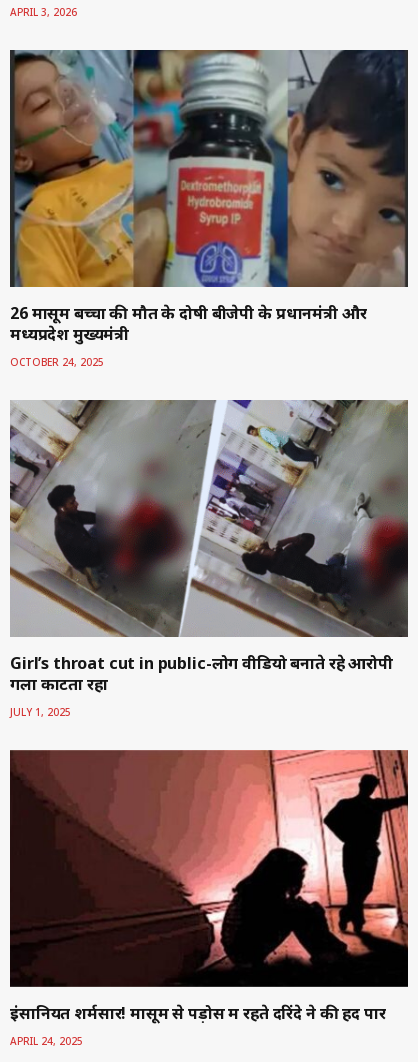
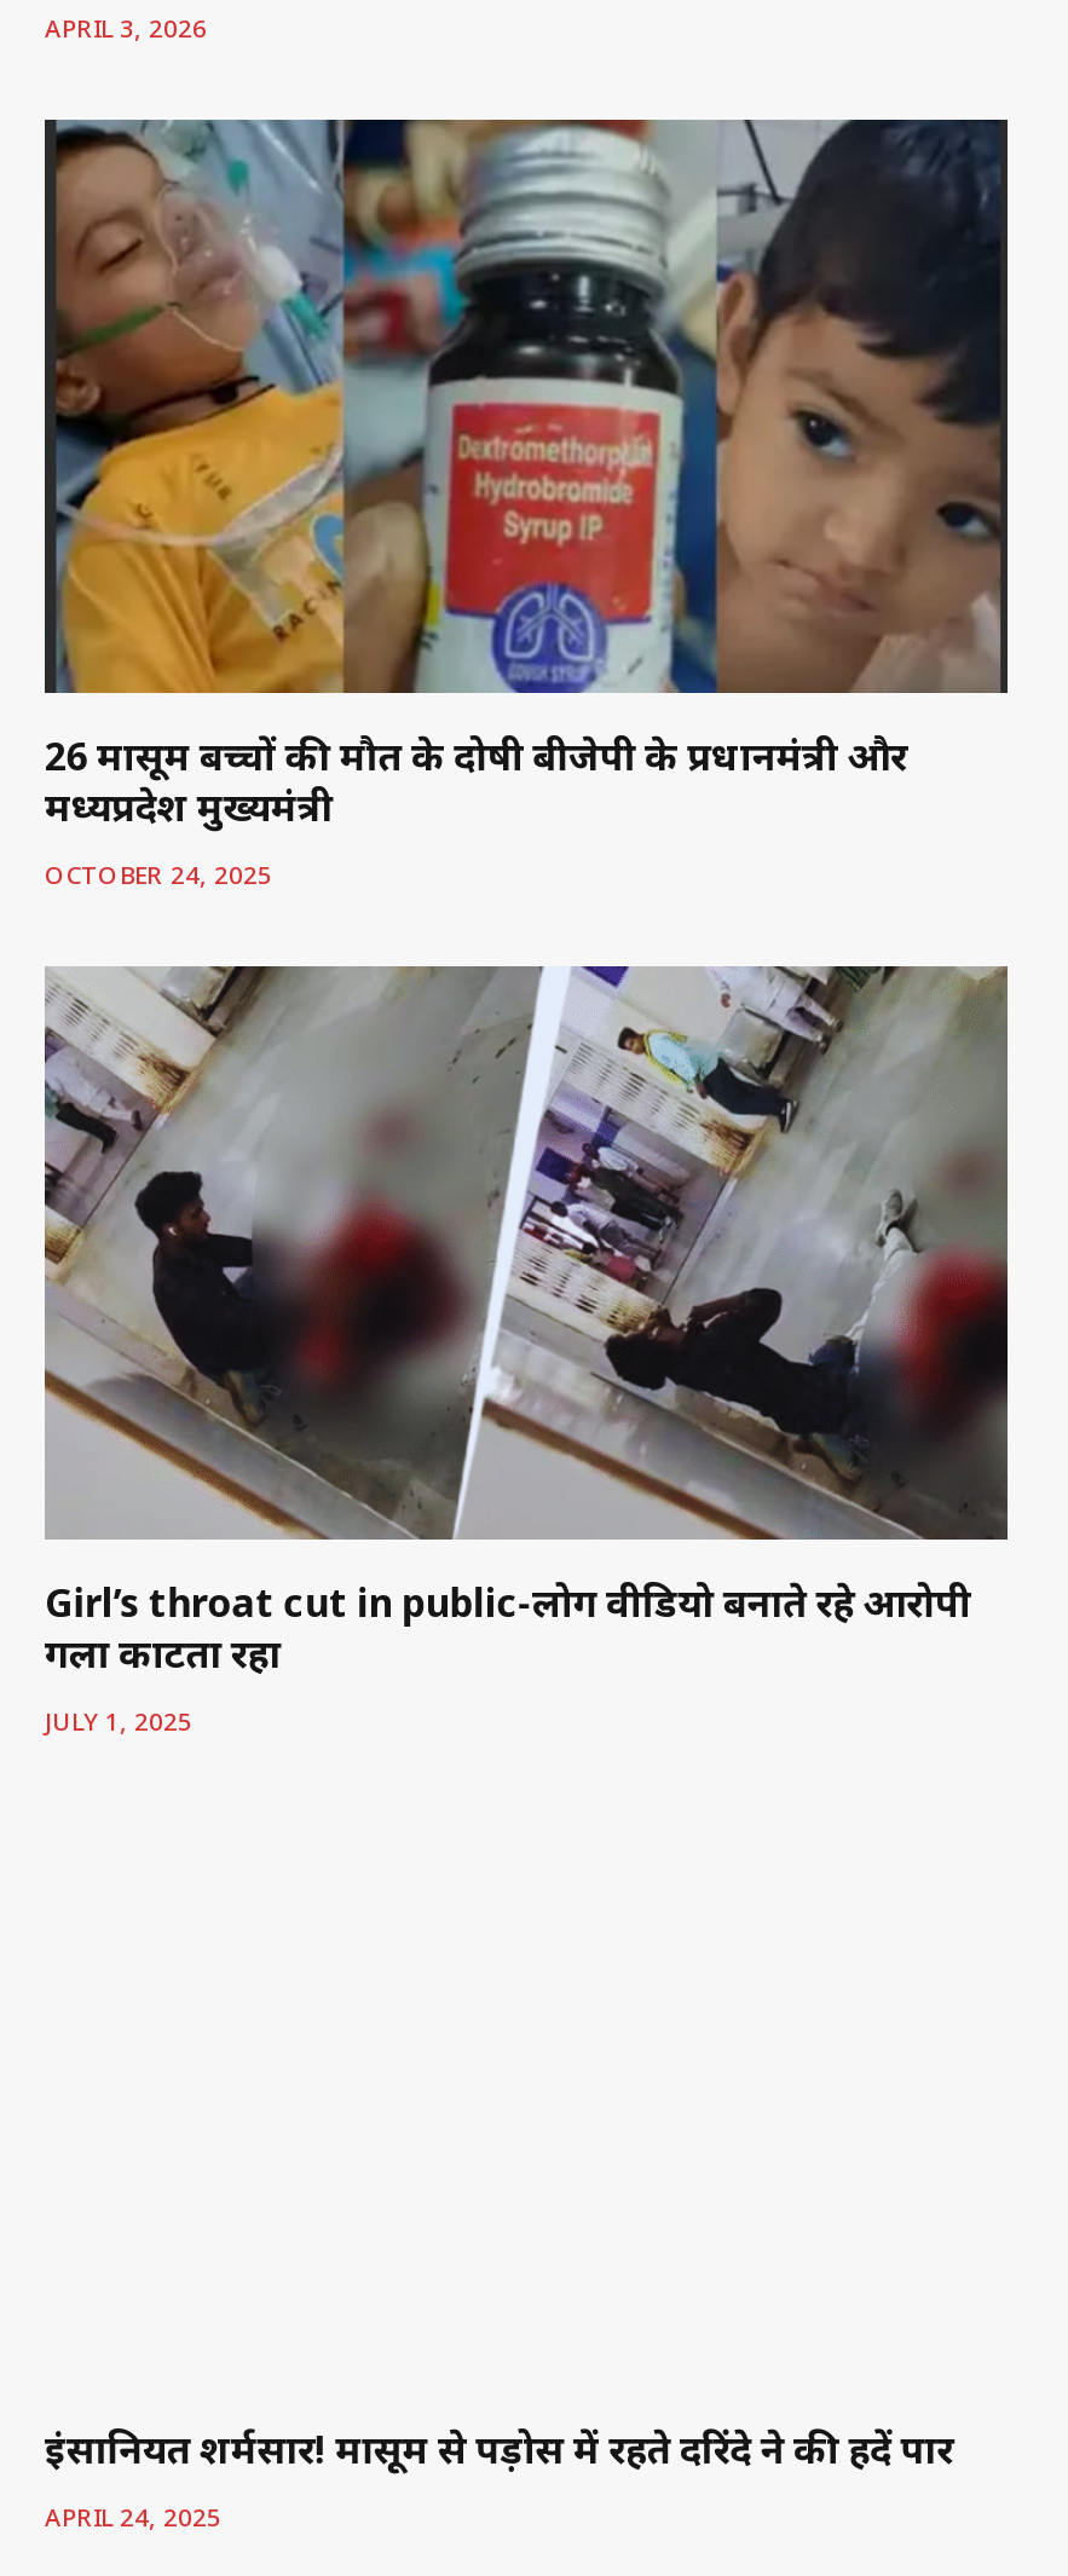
- [image]
